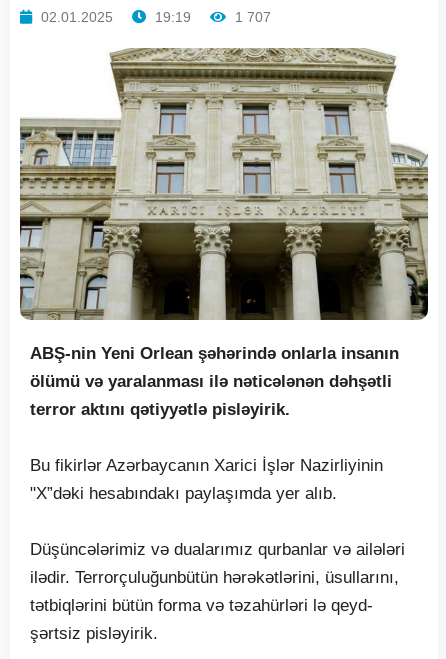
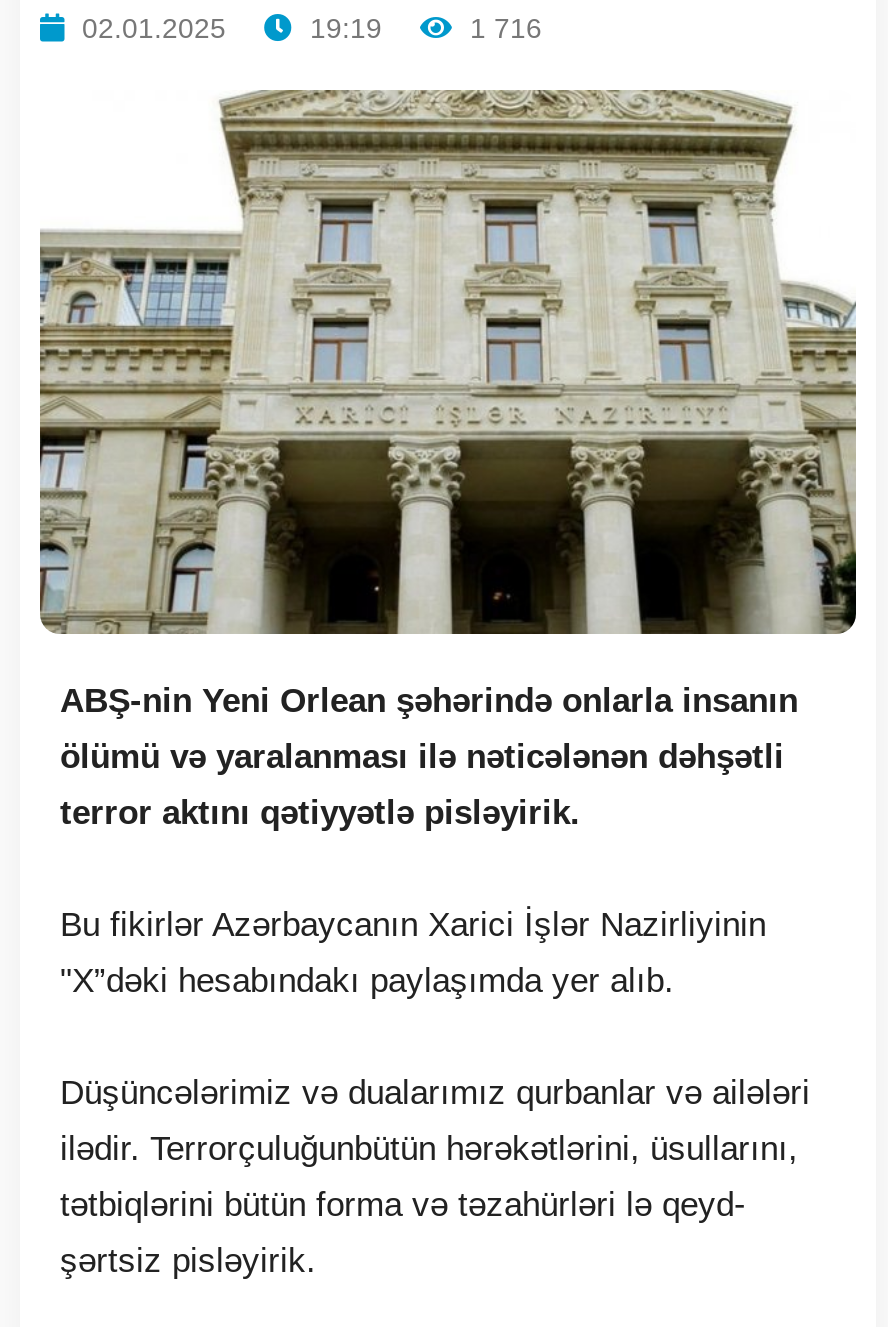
- 1 707
+ 1 716
